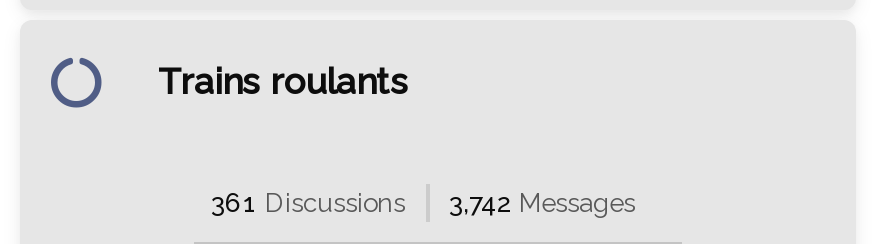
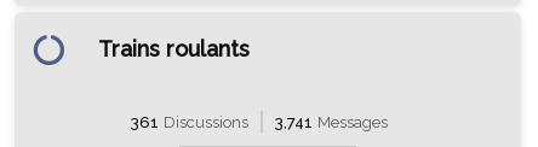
- 361 Discussions 3,742 Messages
+ 361 Discussions 3,741 Messages
